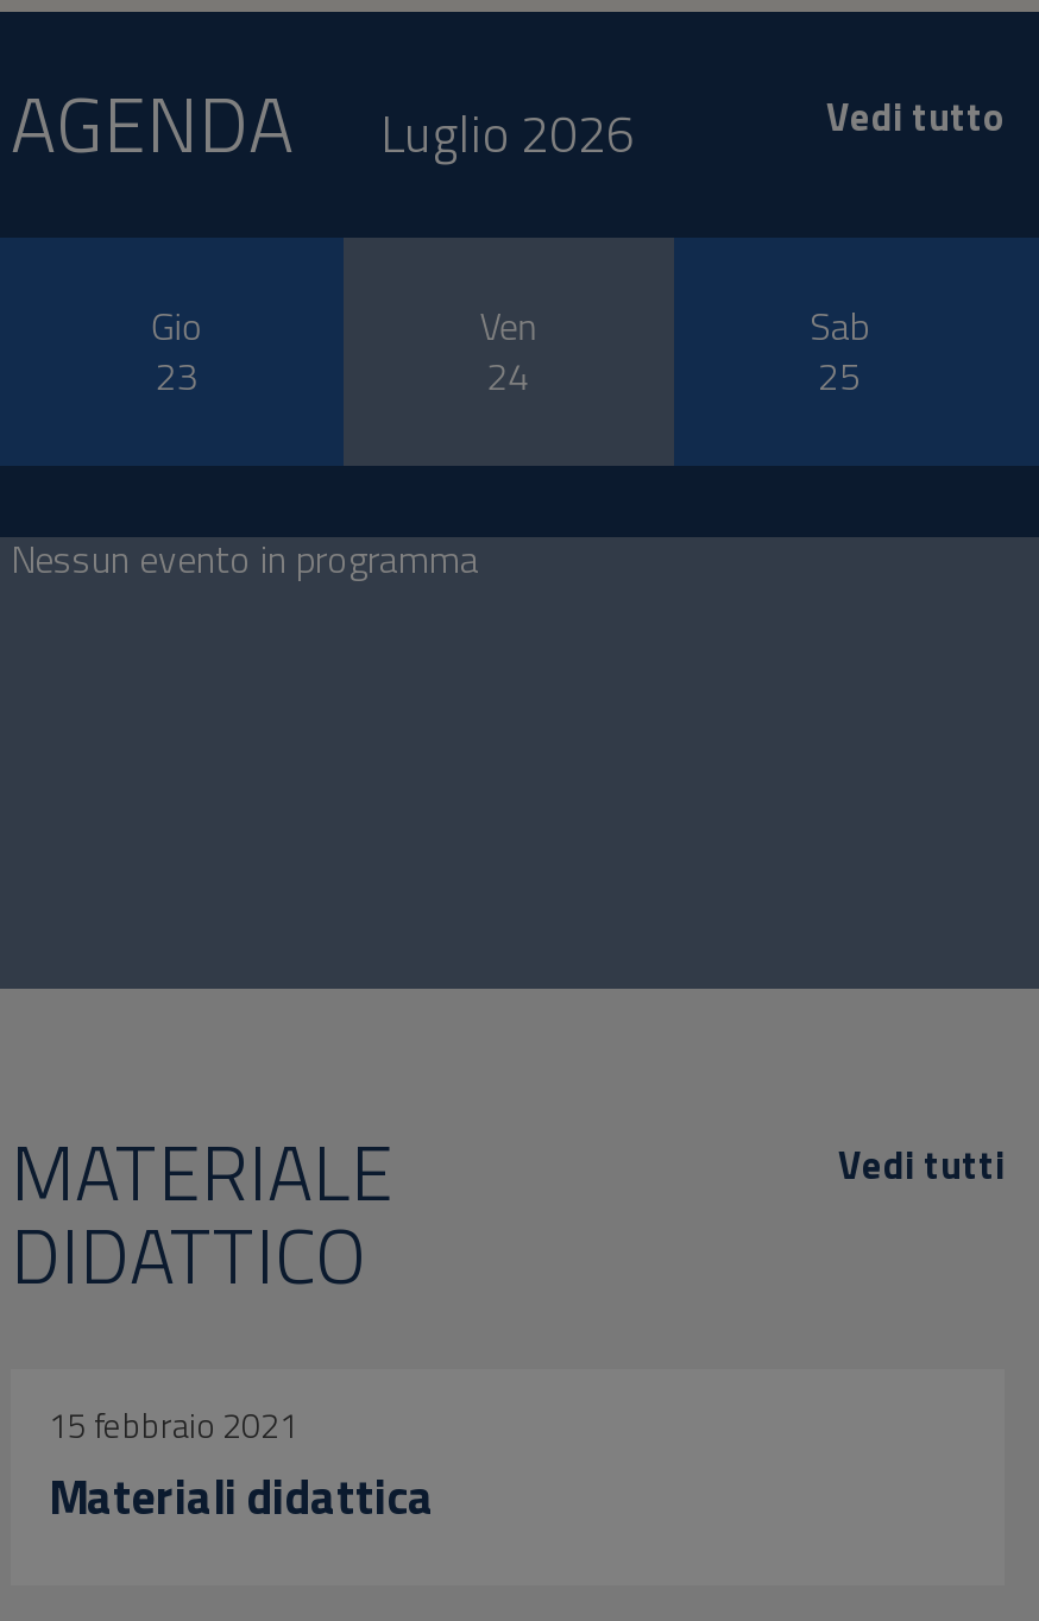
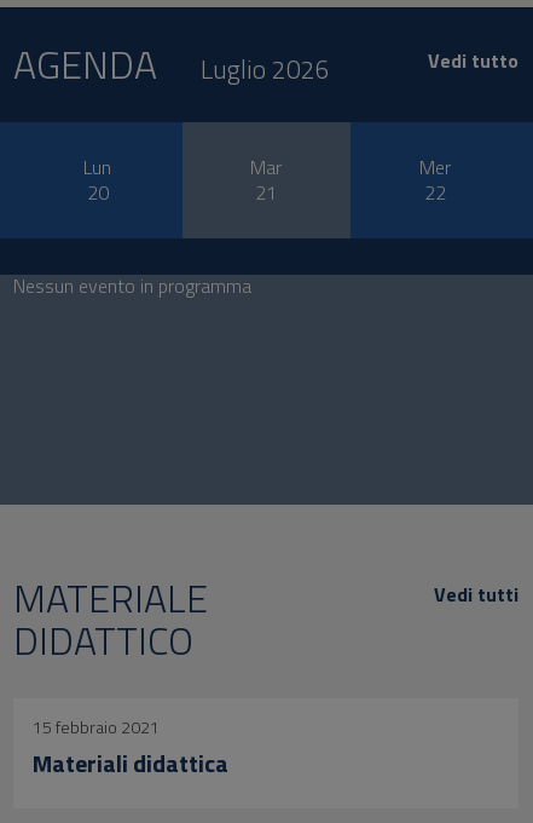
- Gio
- 23
+ Lun
+ 20

- Ven
- 24
+ Mar
+ 21

- Sab
- 25
+ Mer
+ 22
